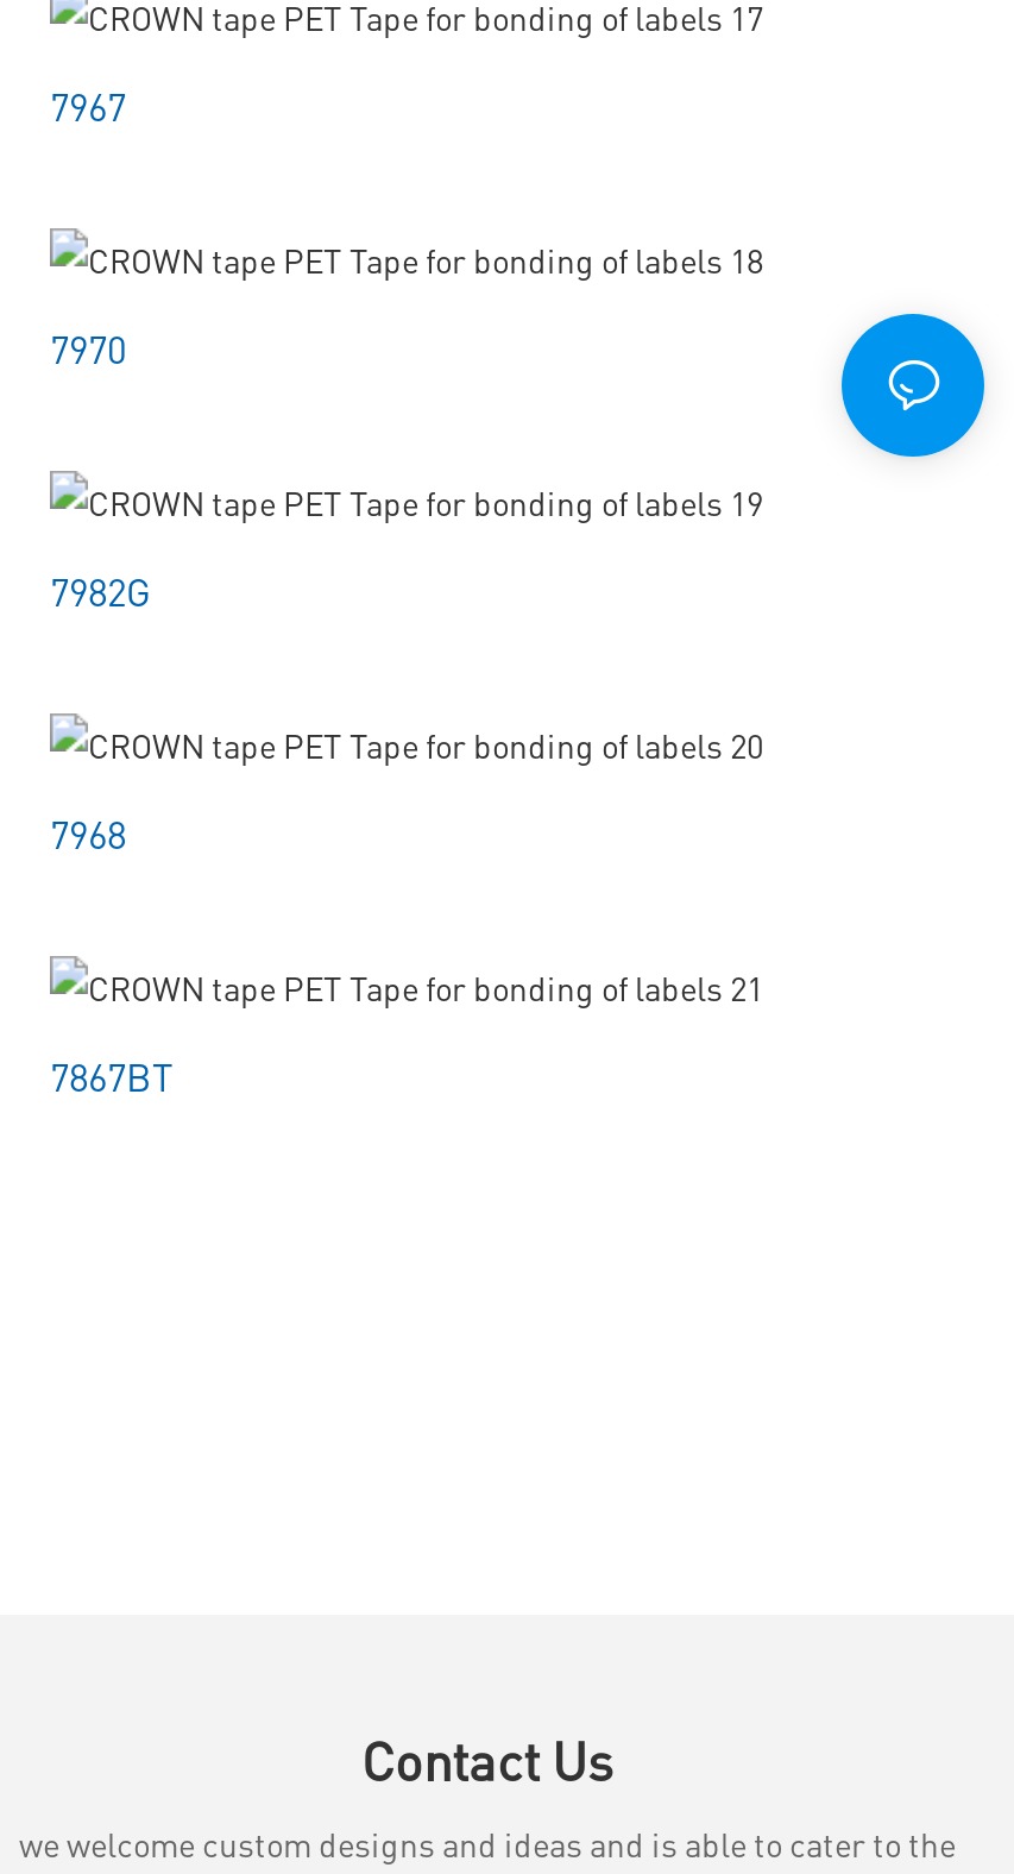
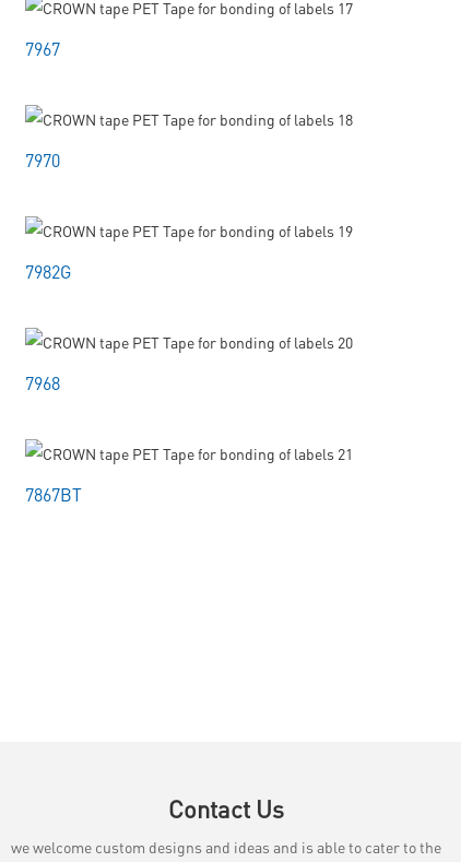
- [image]
